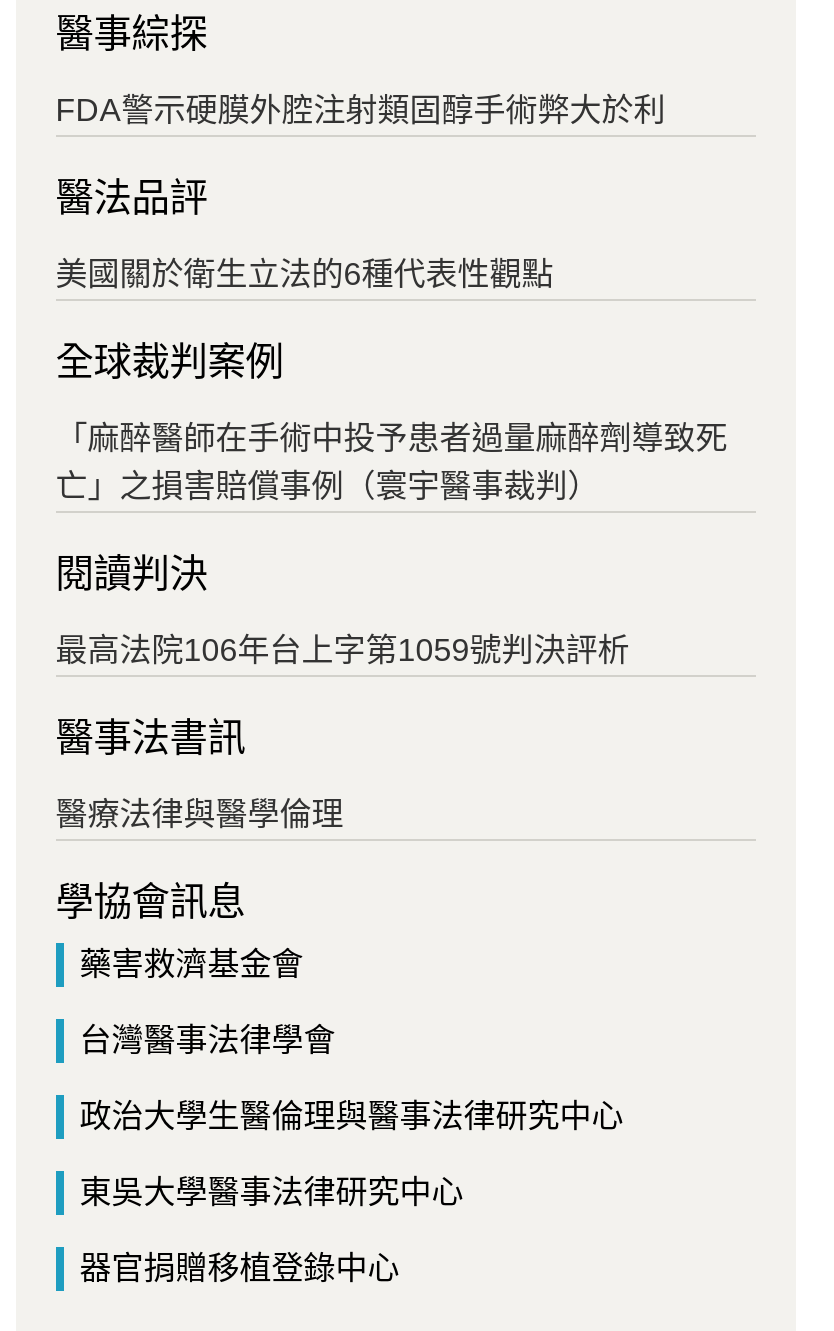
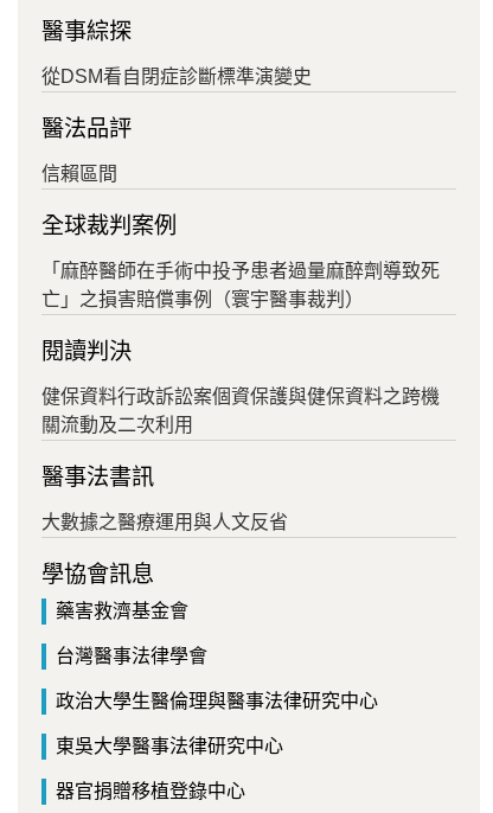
- FDA警示硬膜外腔注射類固醇手術弊大於利
+ 從DSM看自閉症診斷標準演變史

- 美國關於衛生立法的6種代表性觀點
+ 信賴區間

- 最高法院106年台上字第1059號判決評析
+ 健保資料行政訴訟案個資保護與健保資料之跨機
+ 關流動及二次利用

- 醫療法律與醫學倫理
+ 大數據之醫療運用與人文反省
